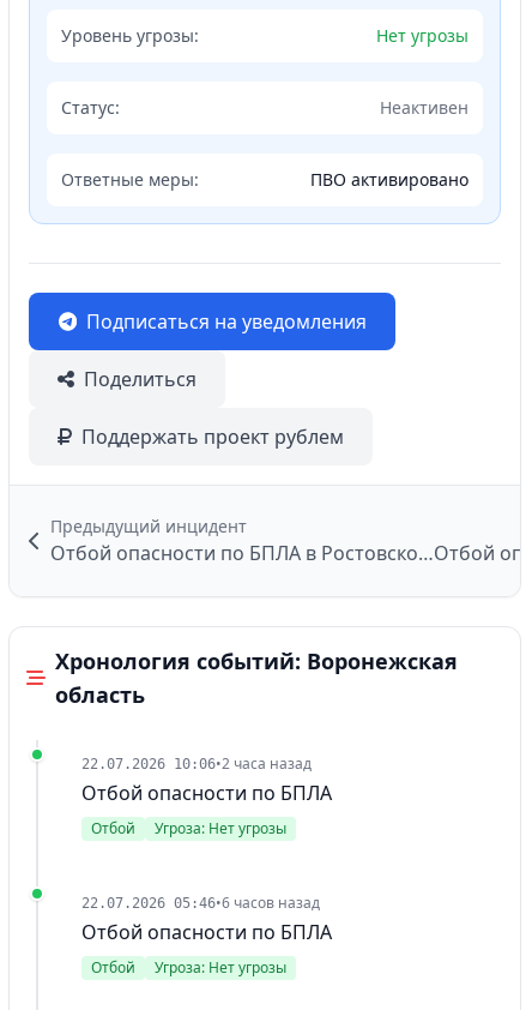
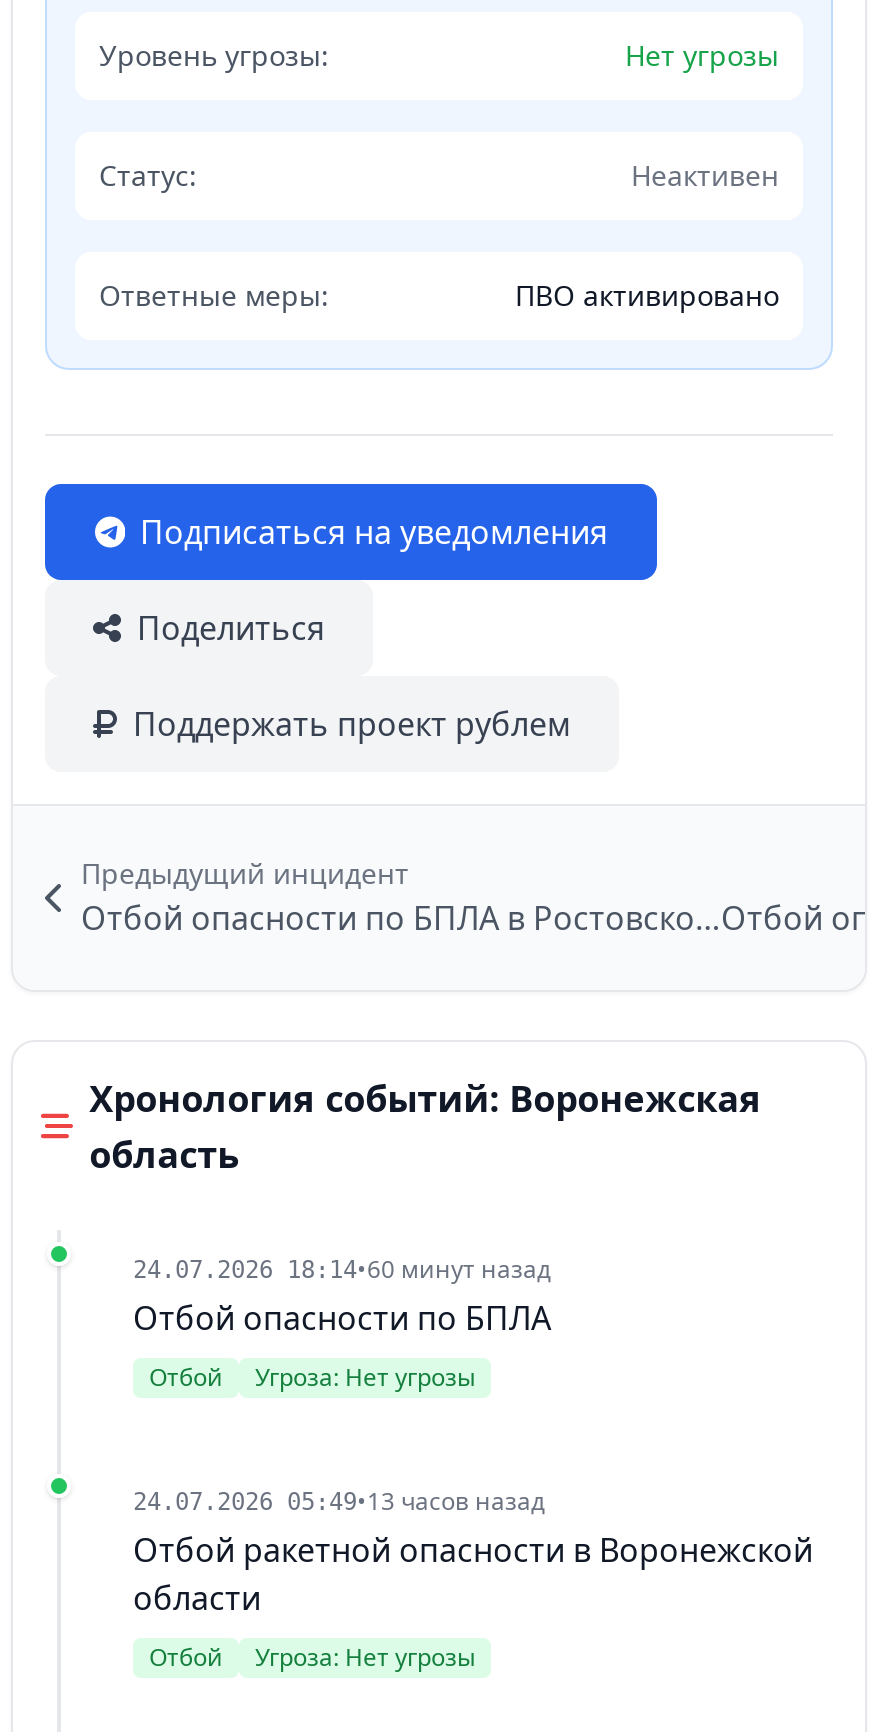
- 22.07.2026 10:06•2 часа назад
+ 24.07.2026 18:14•60 минут назад

- 22.07.2026 05:46•6 часов назад
- Отбой опасности по БПЛА
+ 24.07.2026 05:49•13 часов назад
+ Отбой ракетной опасности в Воронежской
+ области
